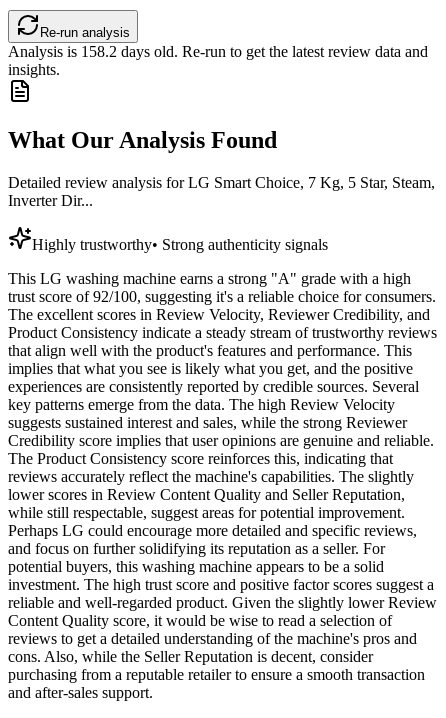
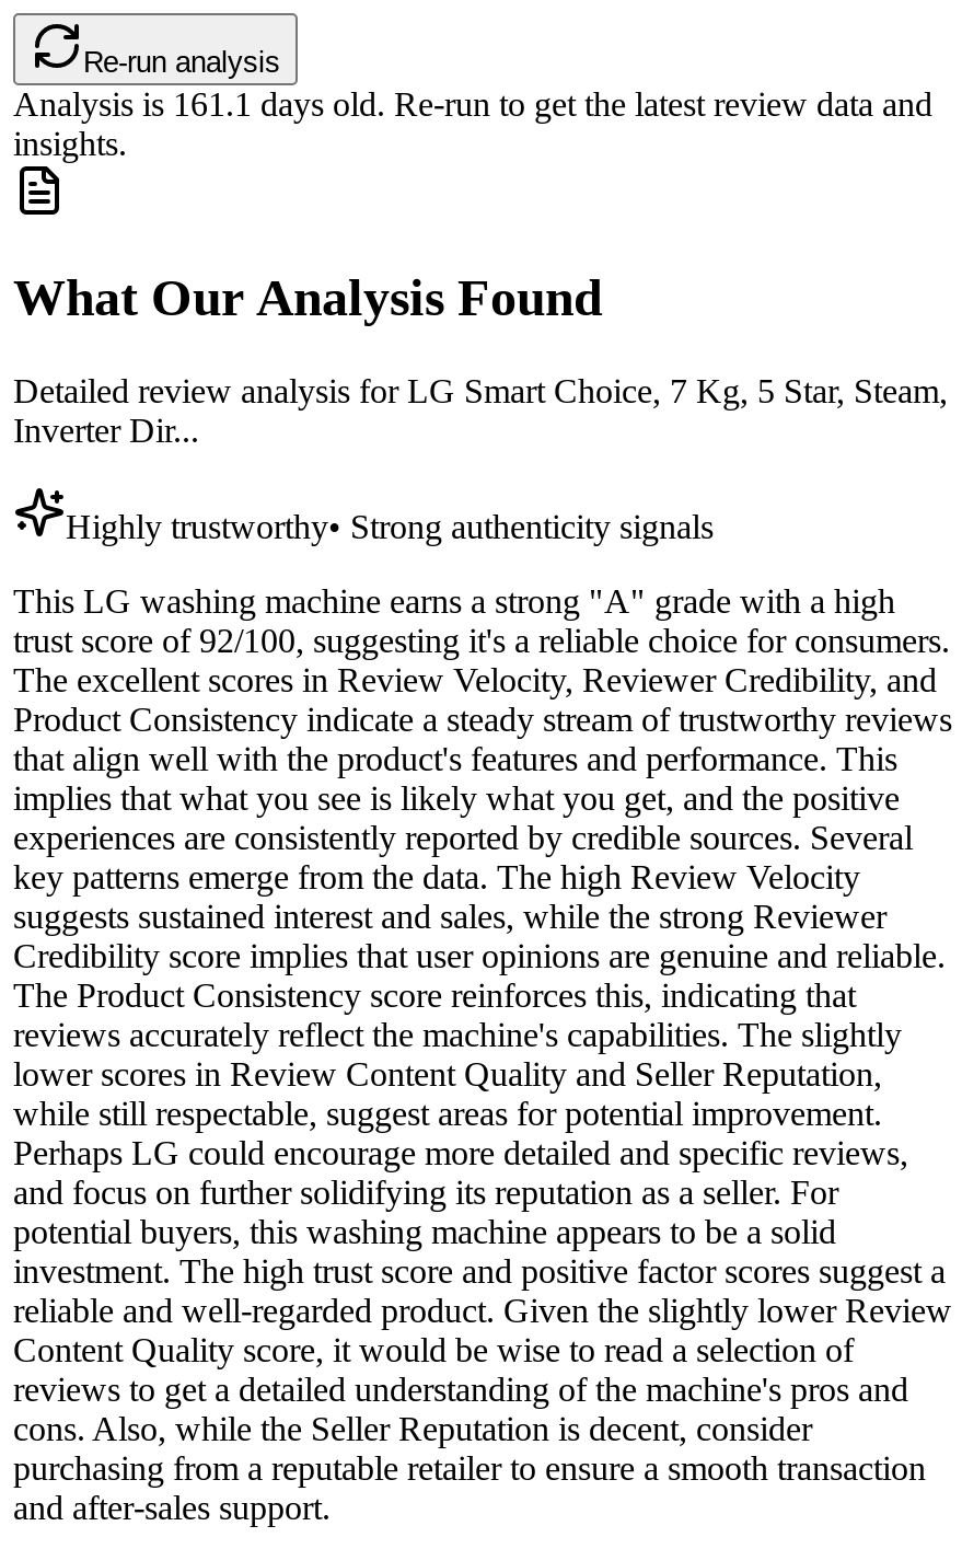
- Analysis is158.2days old. Re-run to get the latest review data and
+ Analysis is161.1days old. Re-run to get the latest review data and
